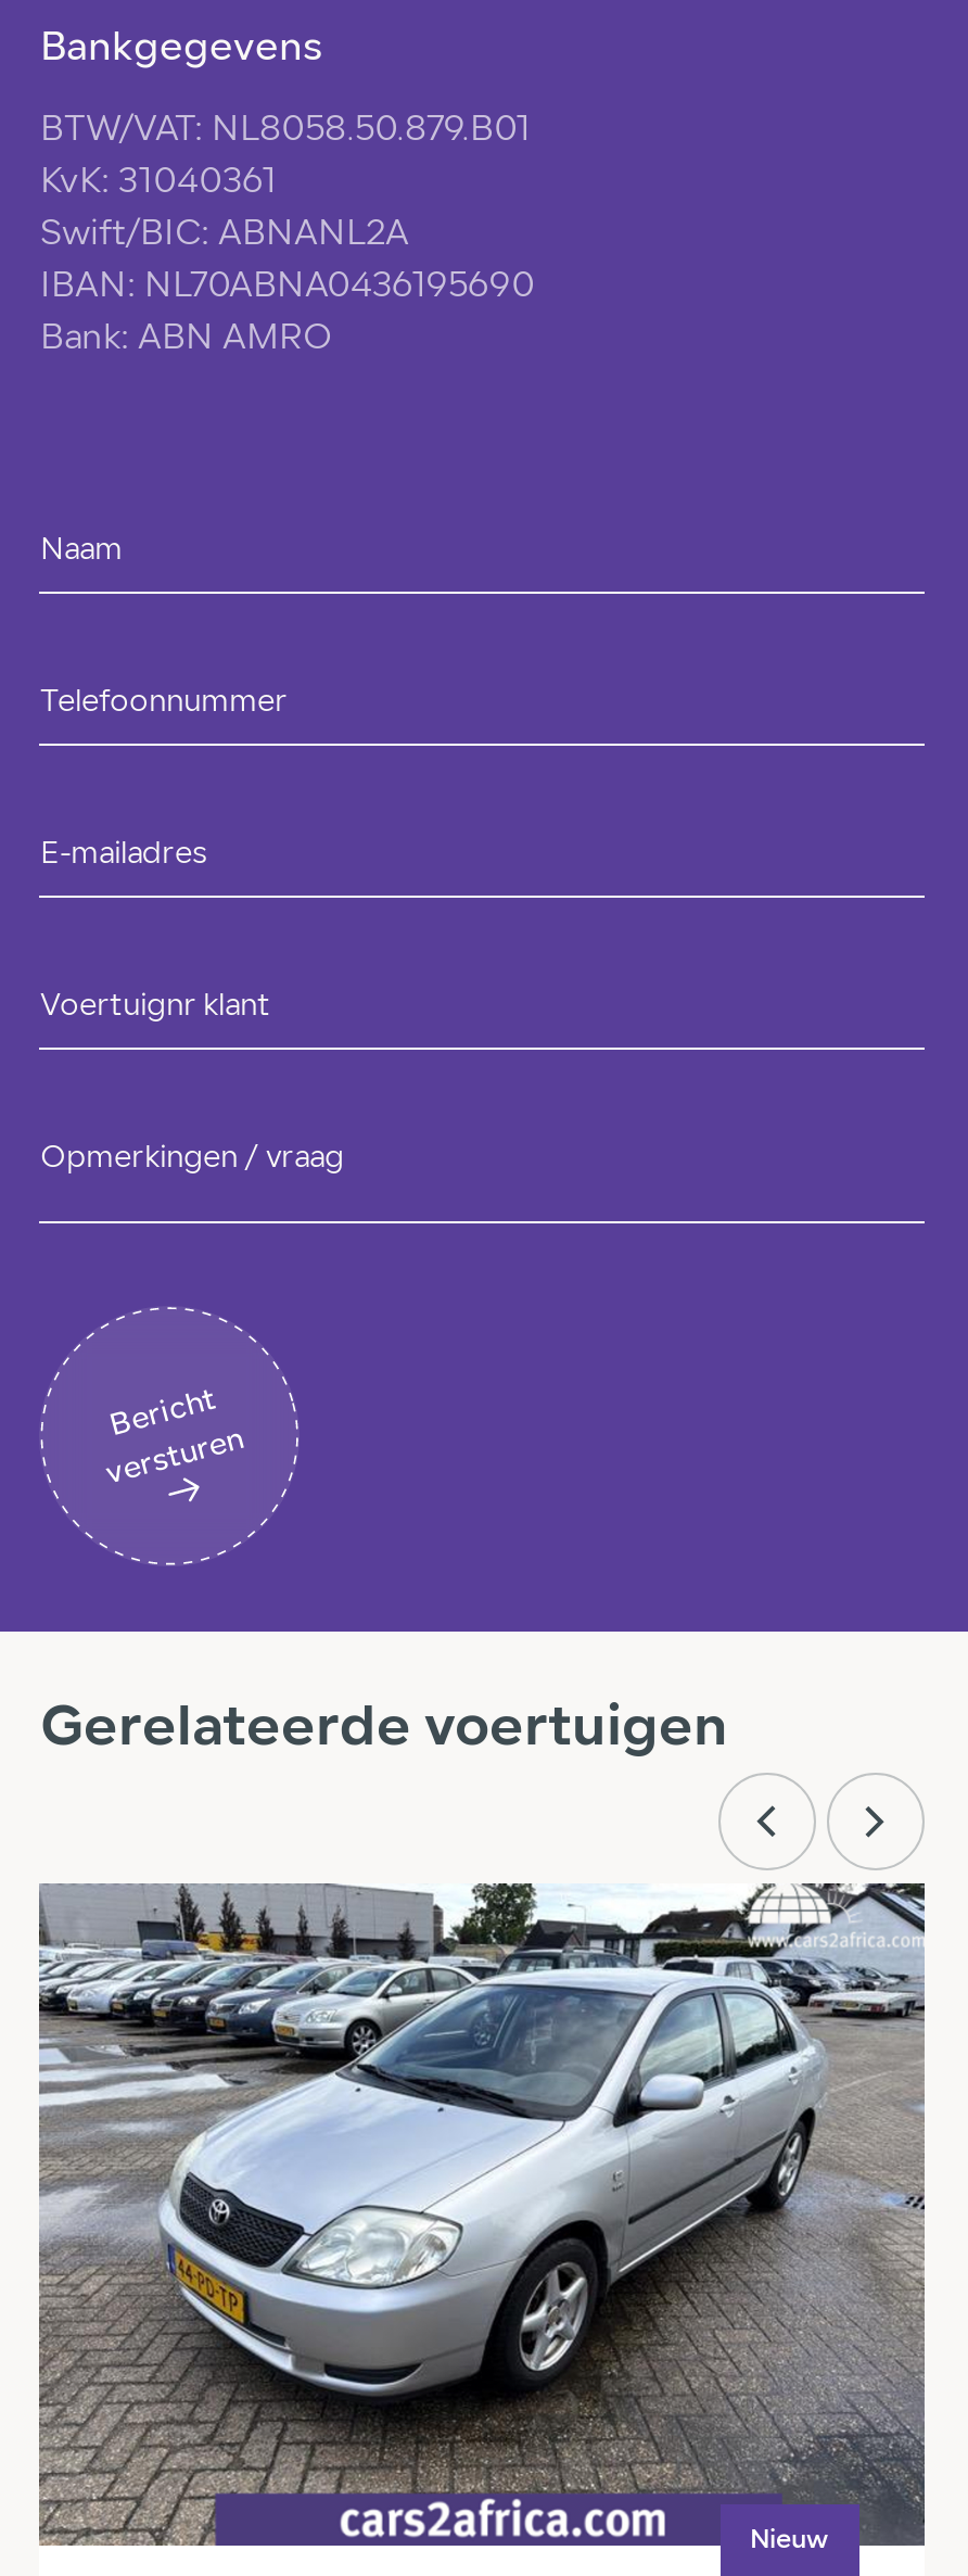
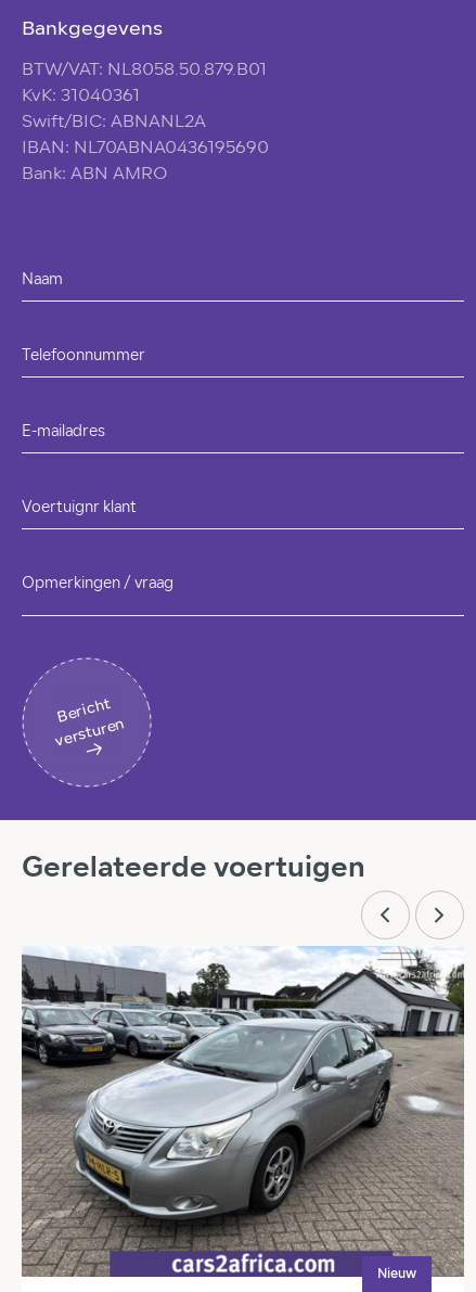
- [image]
+ [image]
